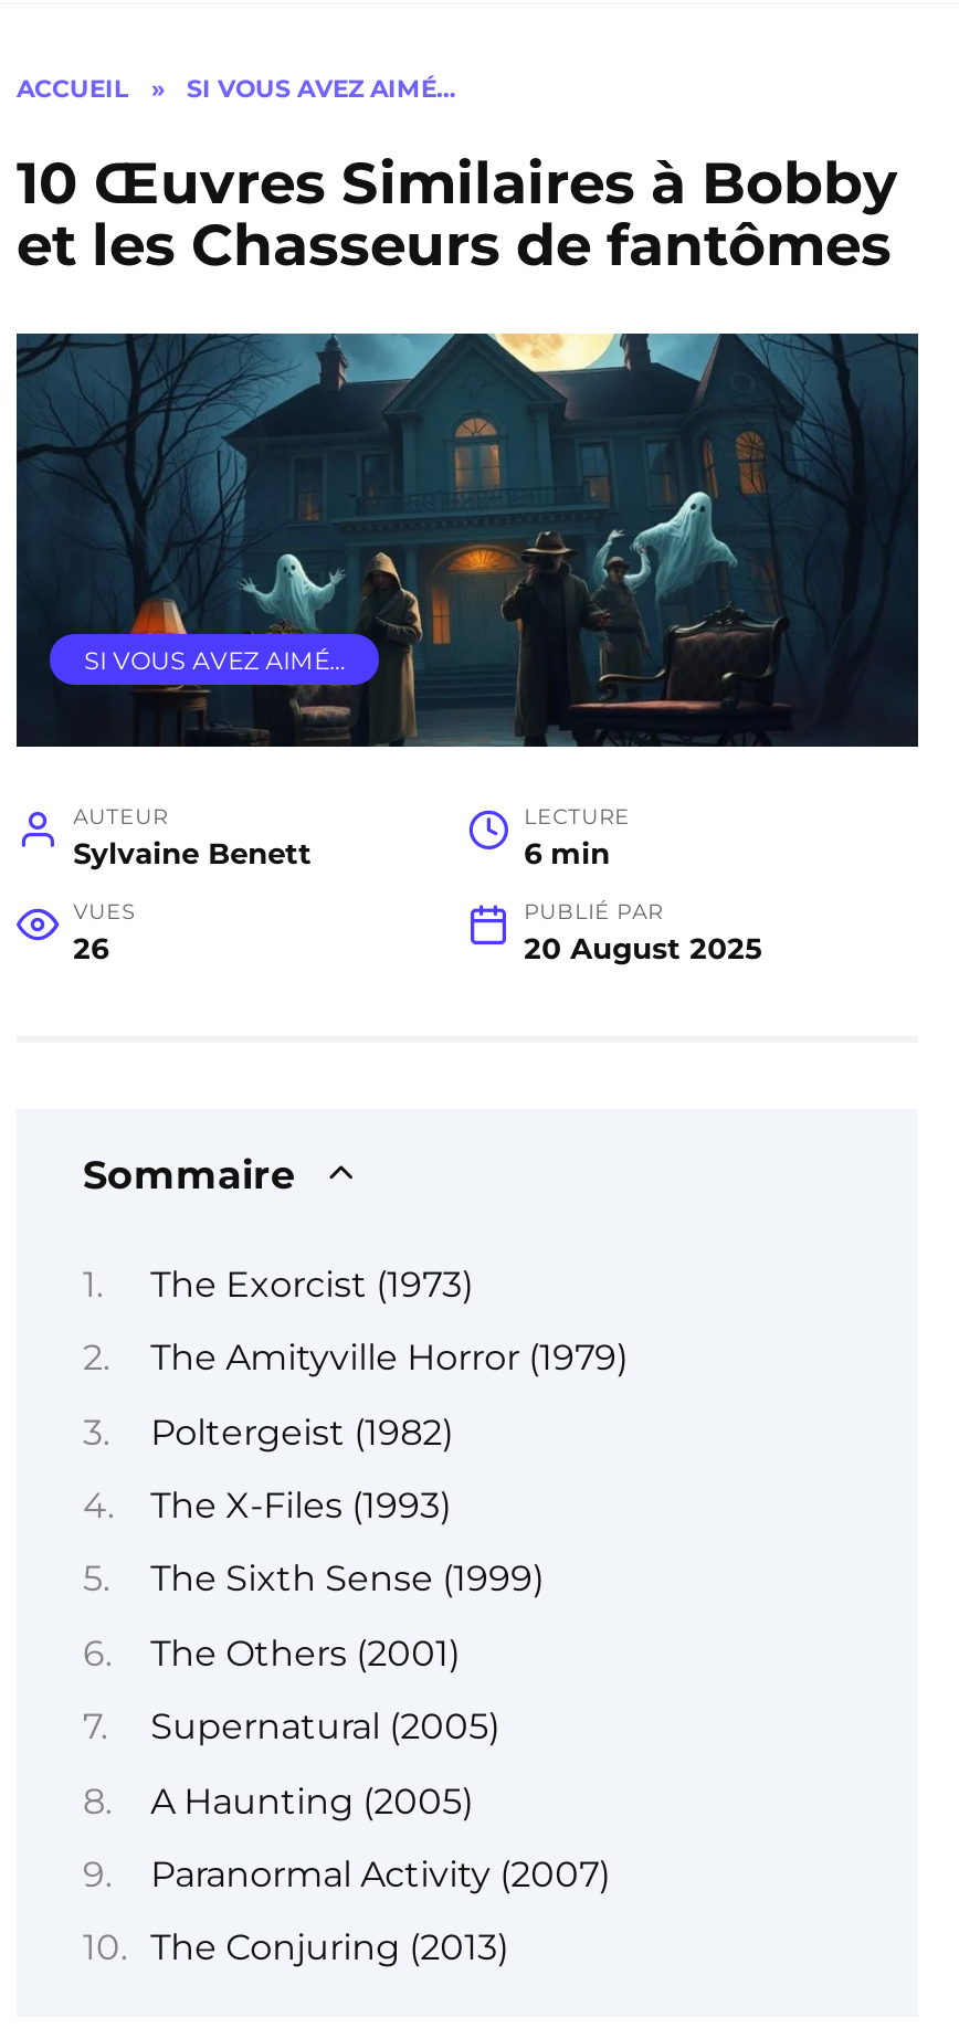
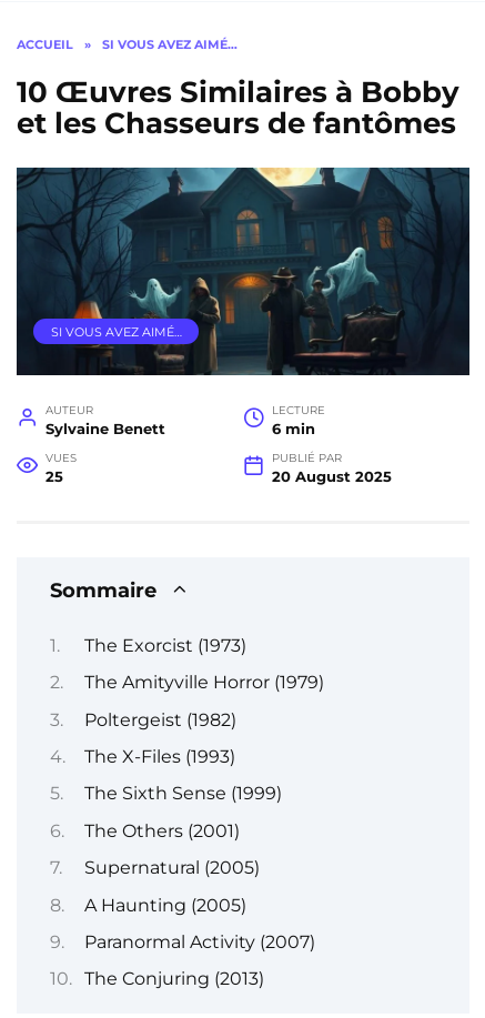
- 26
+ 25
